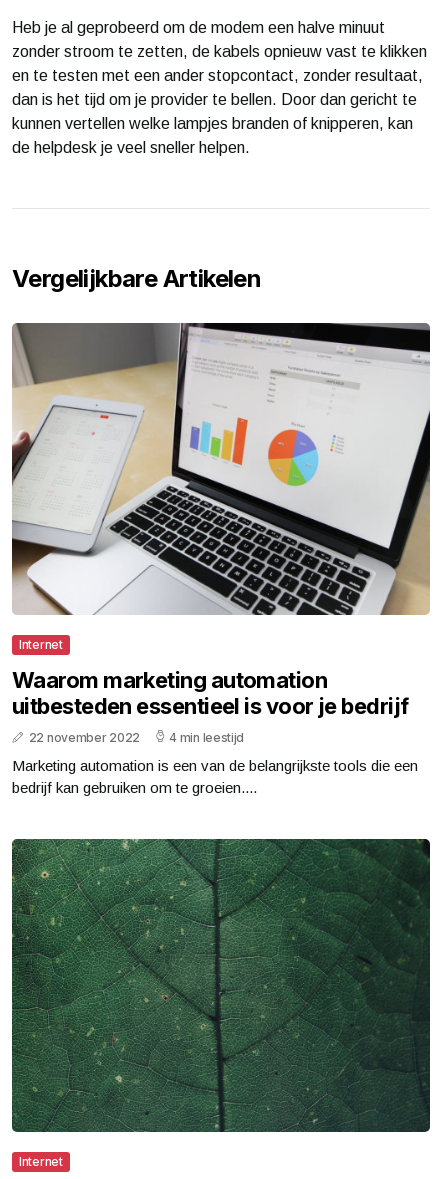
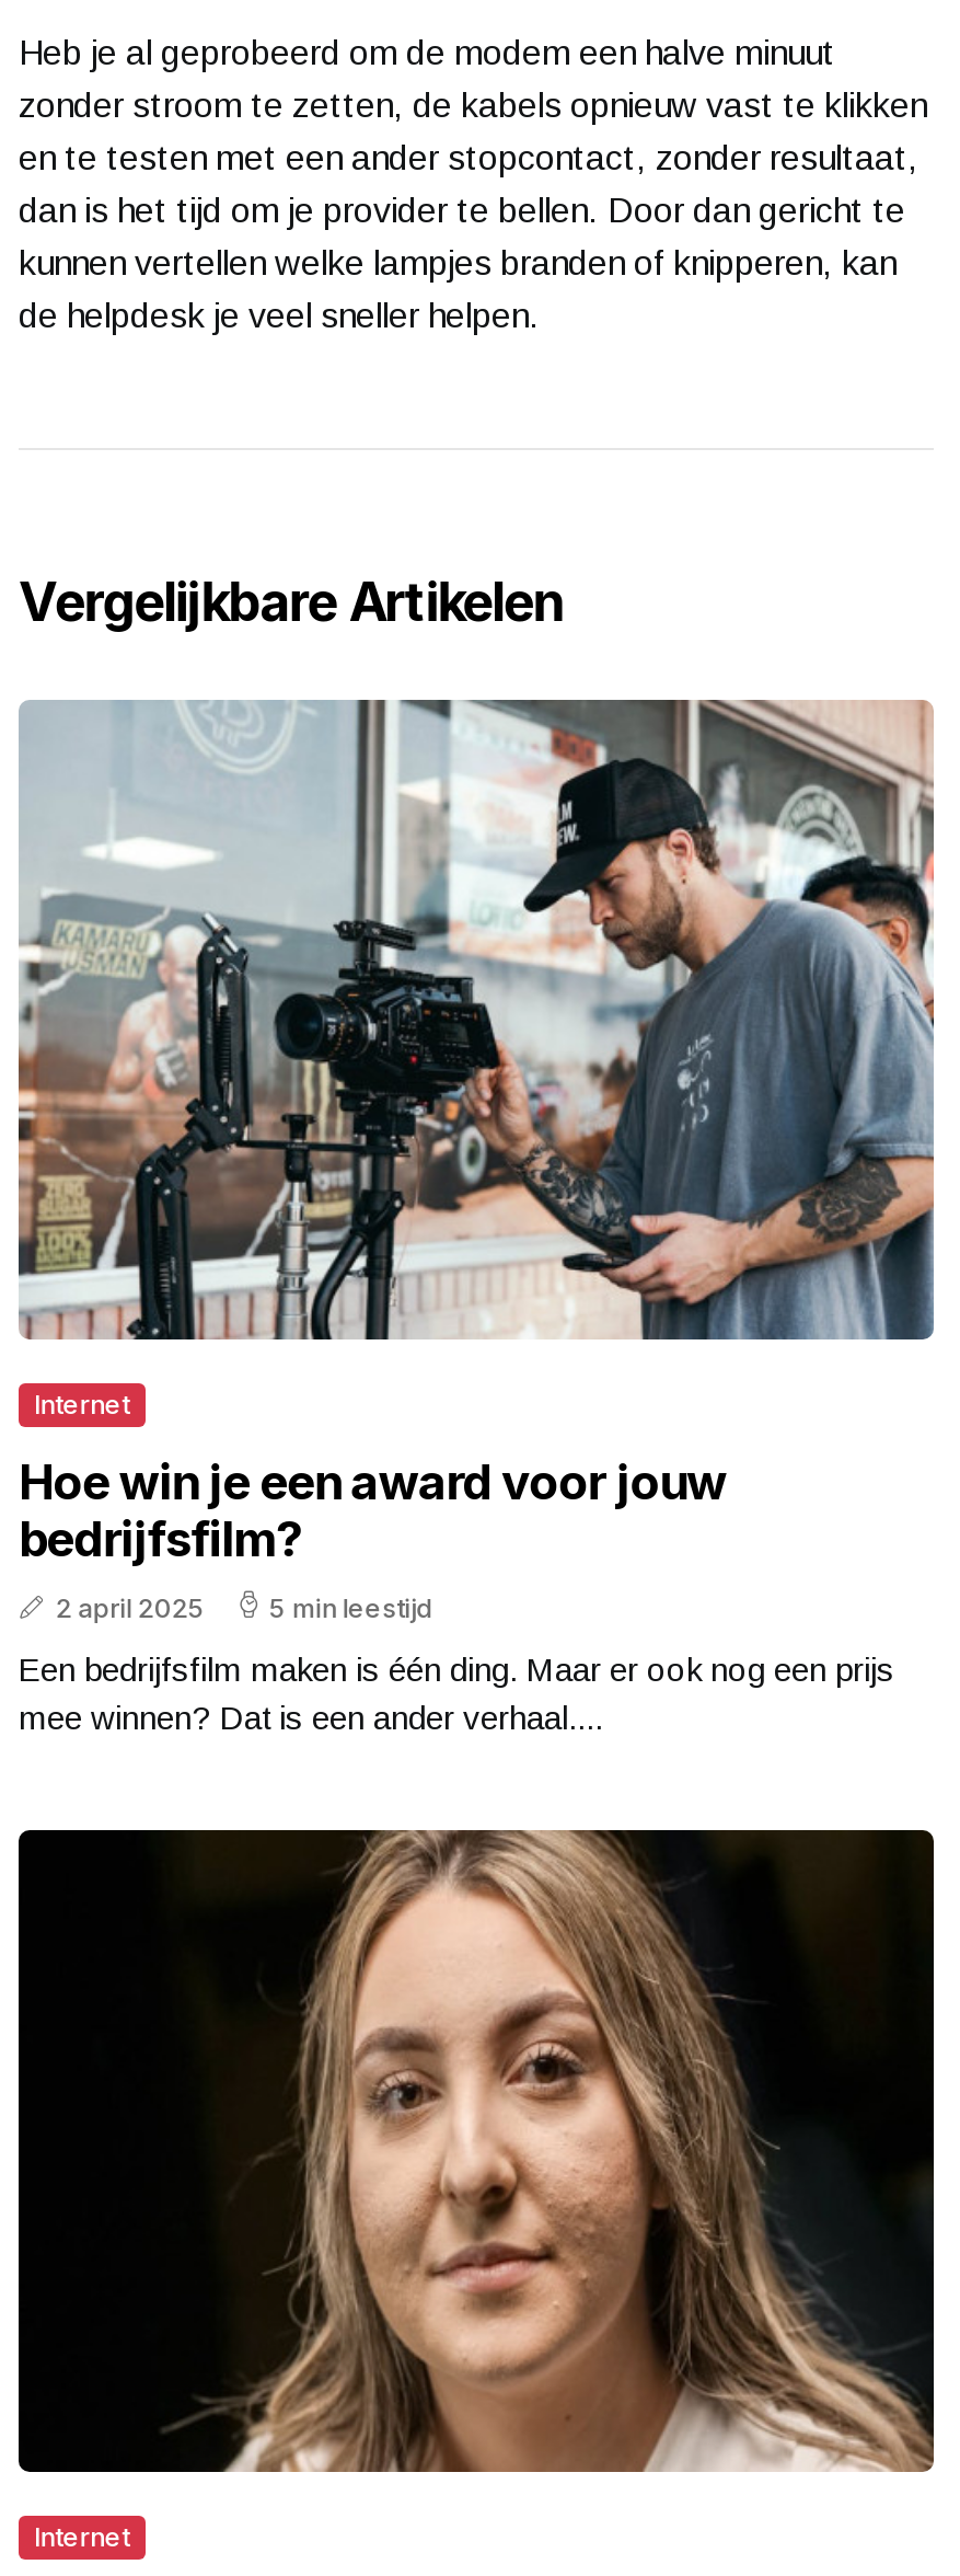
- [image]
+ [image]

- Waarom marketing automation
- uitbesteden essentieel is voor je bedrijf
- 22 november 2022
- 4 min leestijd
+ Hoe win je een award voor jouw
+ bedrijfsfilm?
+ 2 april 2025
+ 5 min leestijd

- Marketing automation is een van de belangrijkste tools die een
- bedrijf kan gebruiken om te groeien....
+ Een bedrijfsfilm maken is één ding. Maar er ook nog een prijs
+ mee winnen? Dat is een ander verhaal....

- [image]
+ [image]
